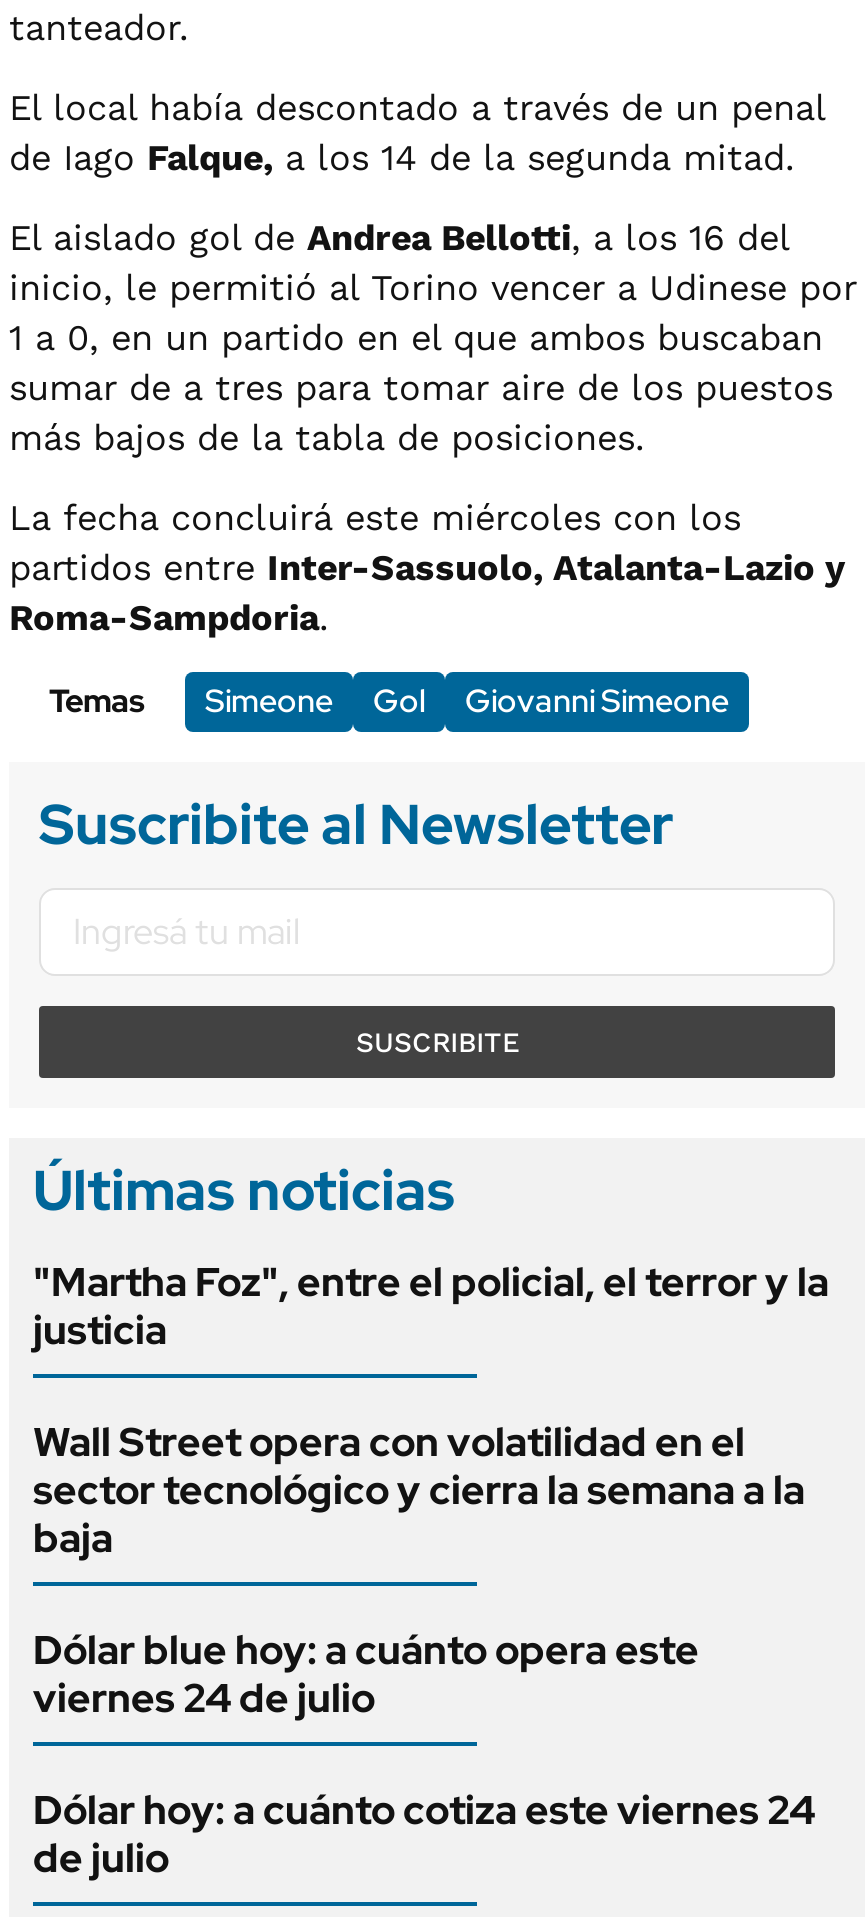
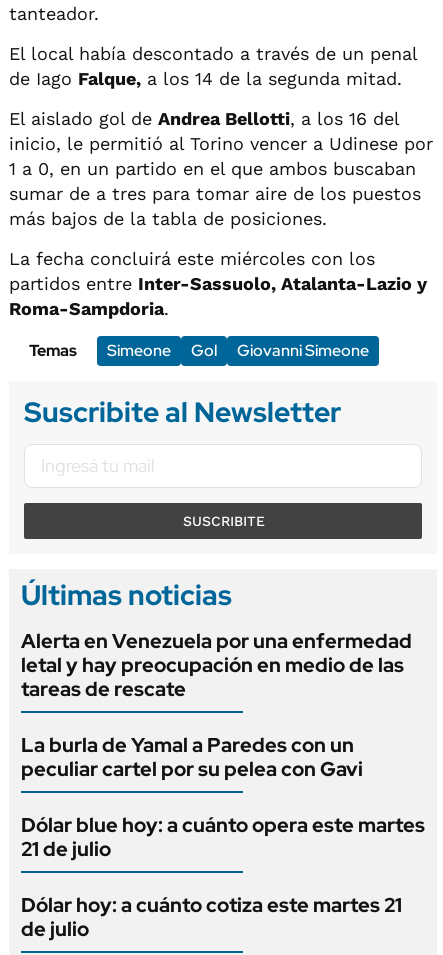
- "Martha Foz", entre el policial, el terror y la
- justicia
+ Alerta en Venezuela por una enfermedad
+ letal y hay preocupación en medio de las
+ tareas de rescate

- Wall Street opera con volatilidad en el
- sector tecnológico y cierra la semana a la
- baja
+ La burla de Yamal a Paredes con un
+ peculiar cartel por su pelea con Gavi

- Dólar blue hoy: a cuánto opera este
- viernes 24 de julio
+ Dólar blue hoy: a cuánto opera este martes
+ 21 de julio

- Dólar hoy: a cuánto cotiza este viernes 24
+ Dólar hoy: a cuánto cotiza este martes 21
